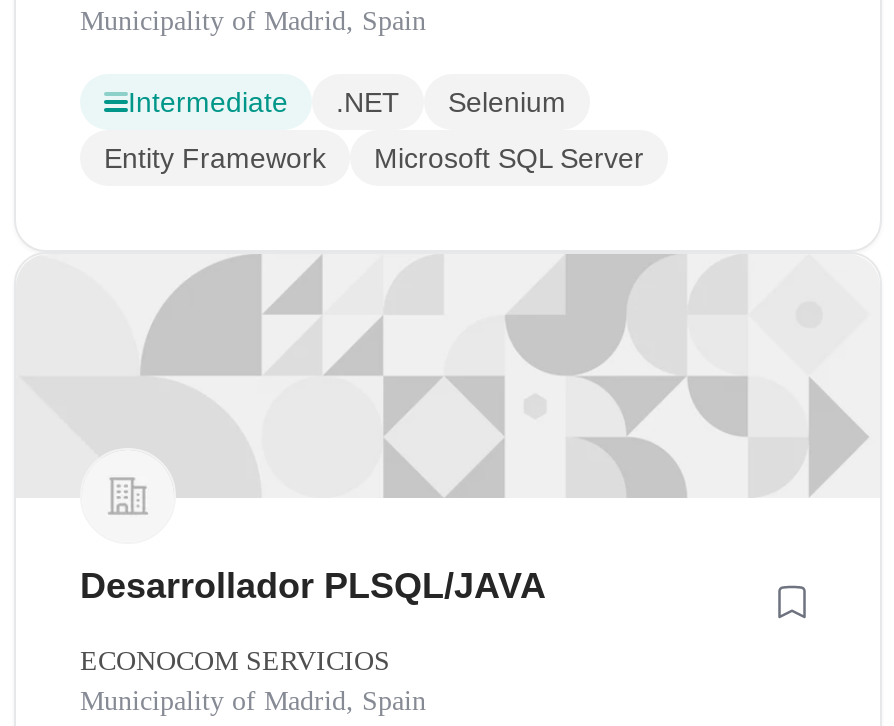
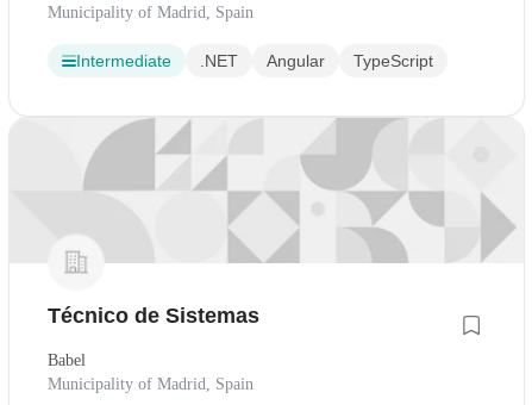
- Selenium
- Entity Framework
- Microsoft SQL Server
+ Angular
+ TypeScript

- Desarrollador PLSQL/JAVA
- ECONOCOM SERVICIOS
+ Técnico de Sistemas
+ Babel
